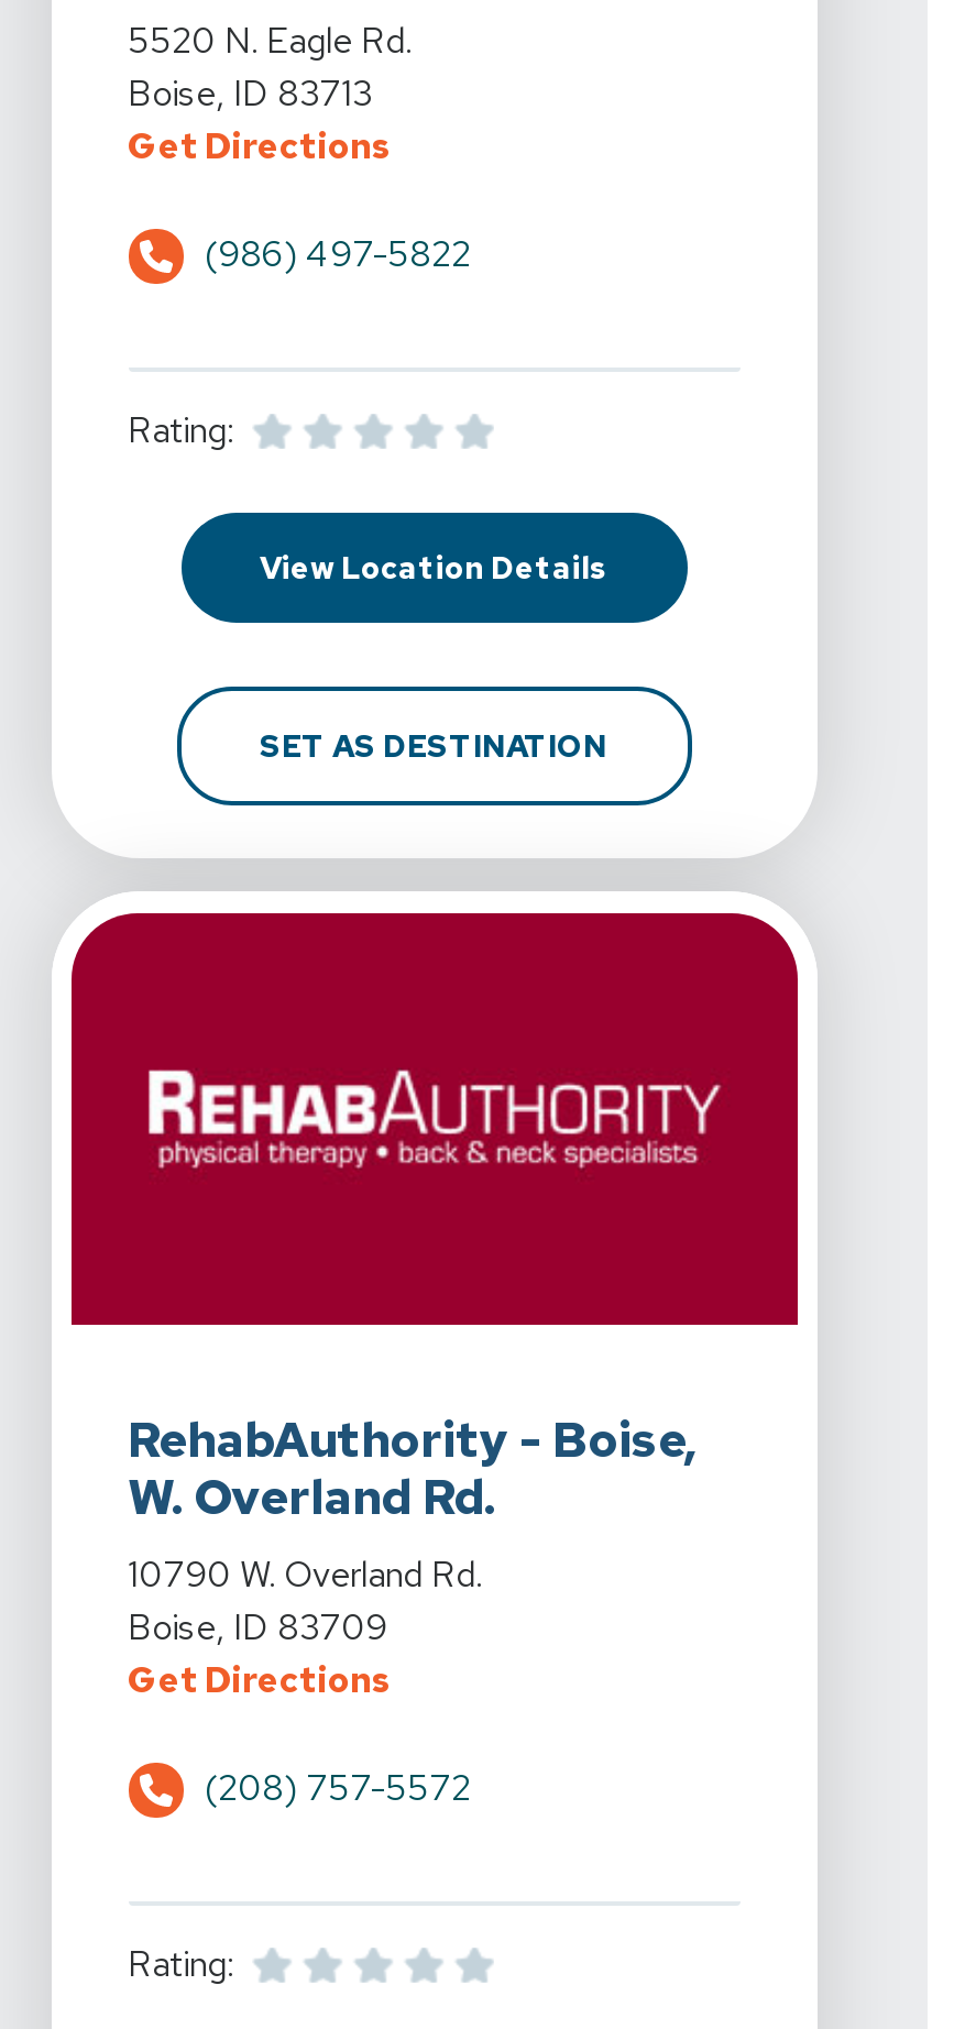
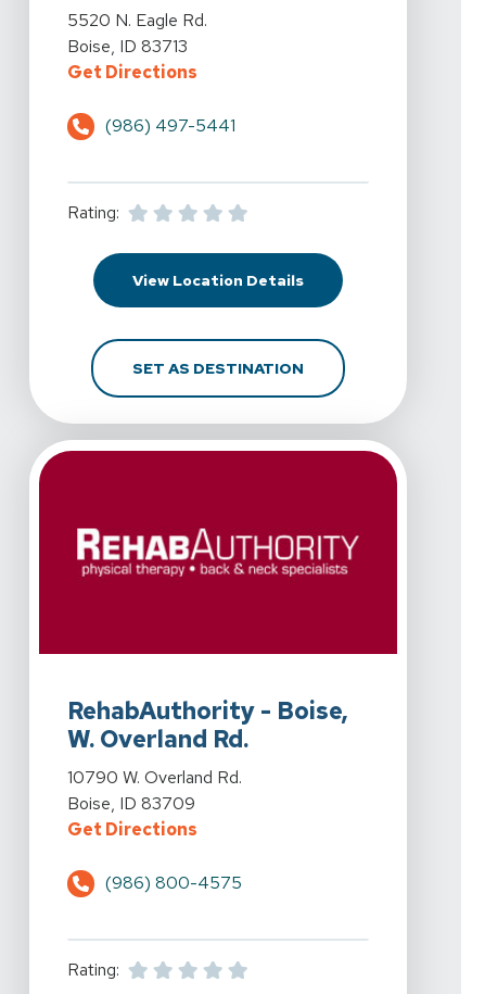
- (986) 497-5822
+ (986) 497-5441

- (208) 757-5572
+ (986) 800-4575
